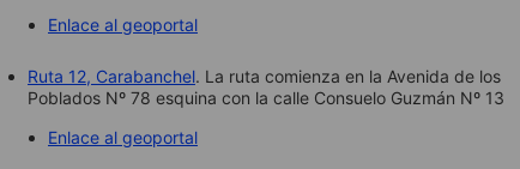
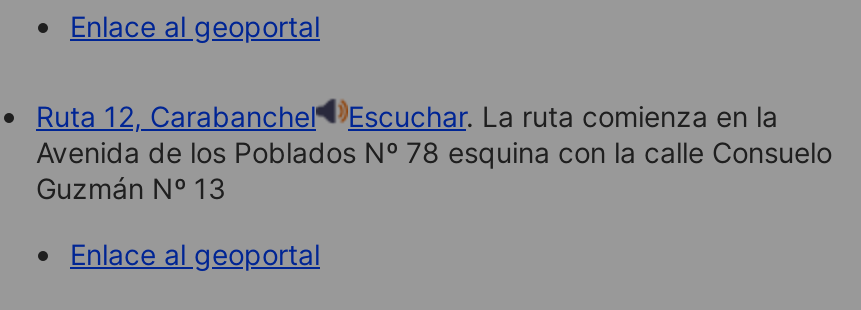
- Ruta 12, Carabanchel. La ruta comienza en la Avenida de los
- Poblados Nº 78 esquina con la calle Consuelo Guzmán Nº 13
+ Ruta 12, Carabanchel
+ Escuchar. La ruta comienza en la
+ Avenida de los Poblados Nº 78 esquina con la calle Consuelo
+ Guzmán Nº 13
